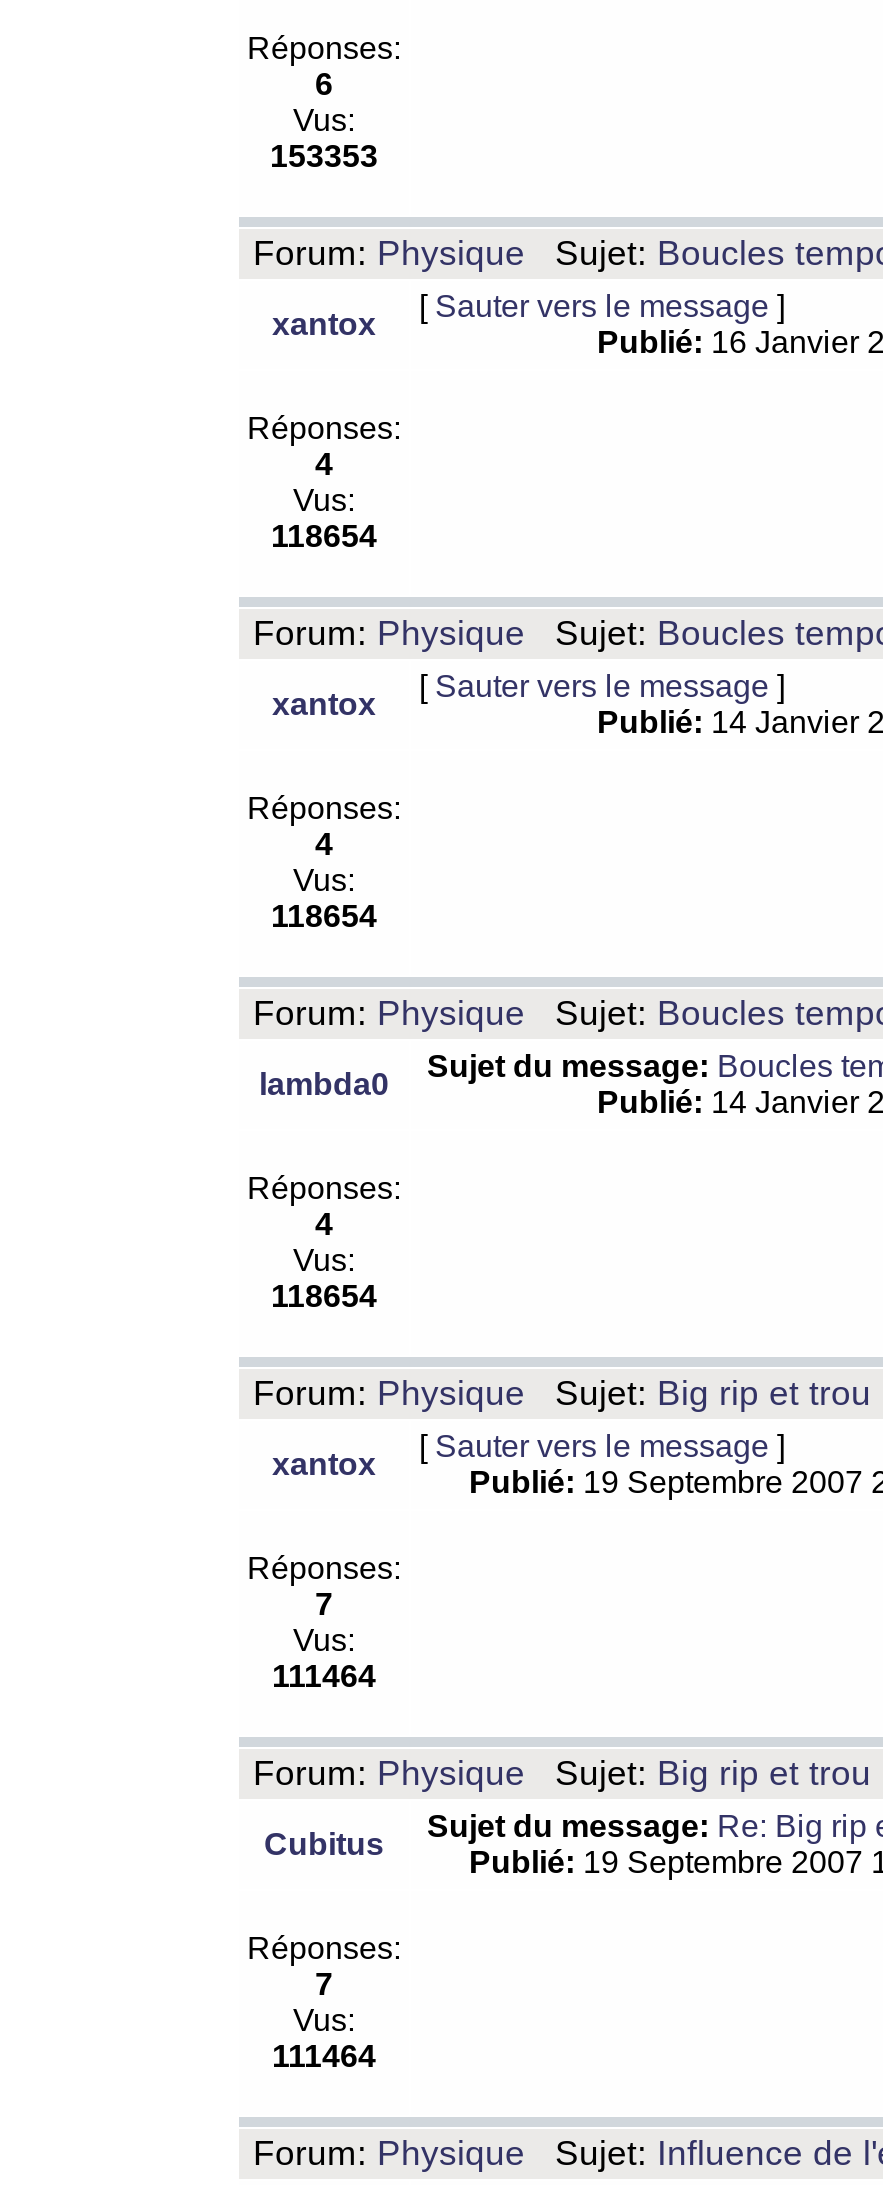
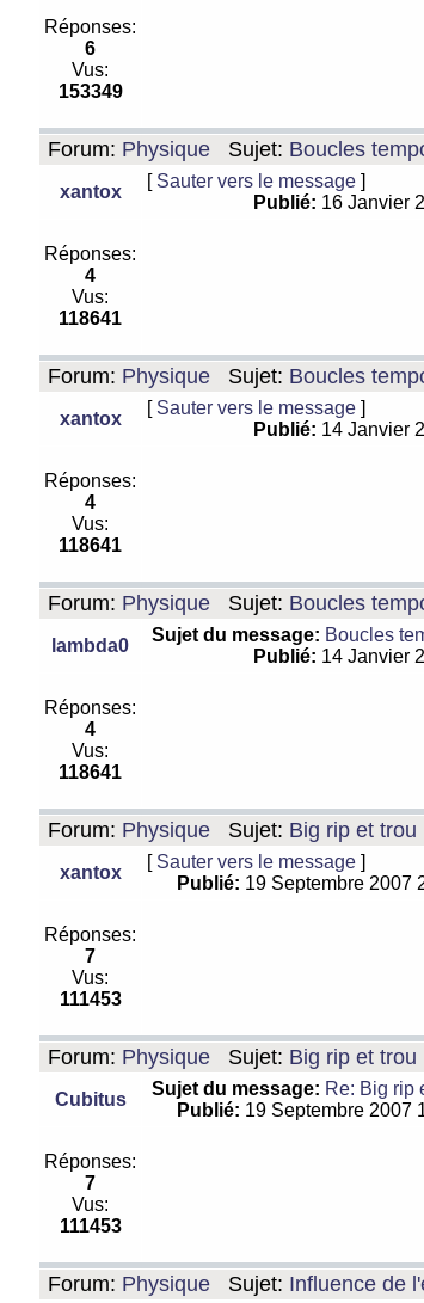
- 153353
+ 153349

- 118654
+ 118641

- 118654
+ 118641

- 118654
+ 118641

- 111464
+ 111453

- 111464
+ 111453
